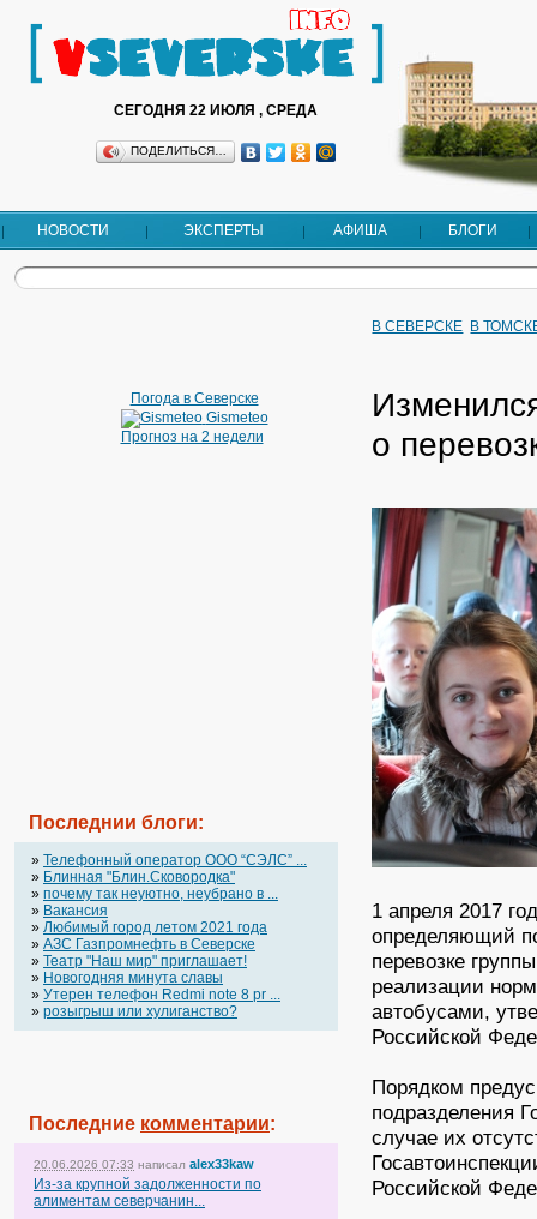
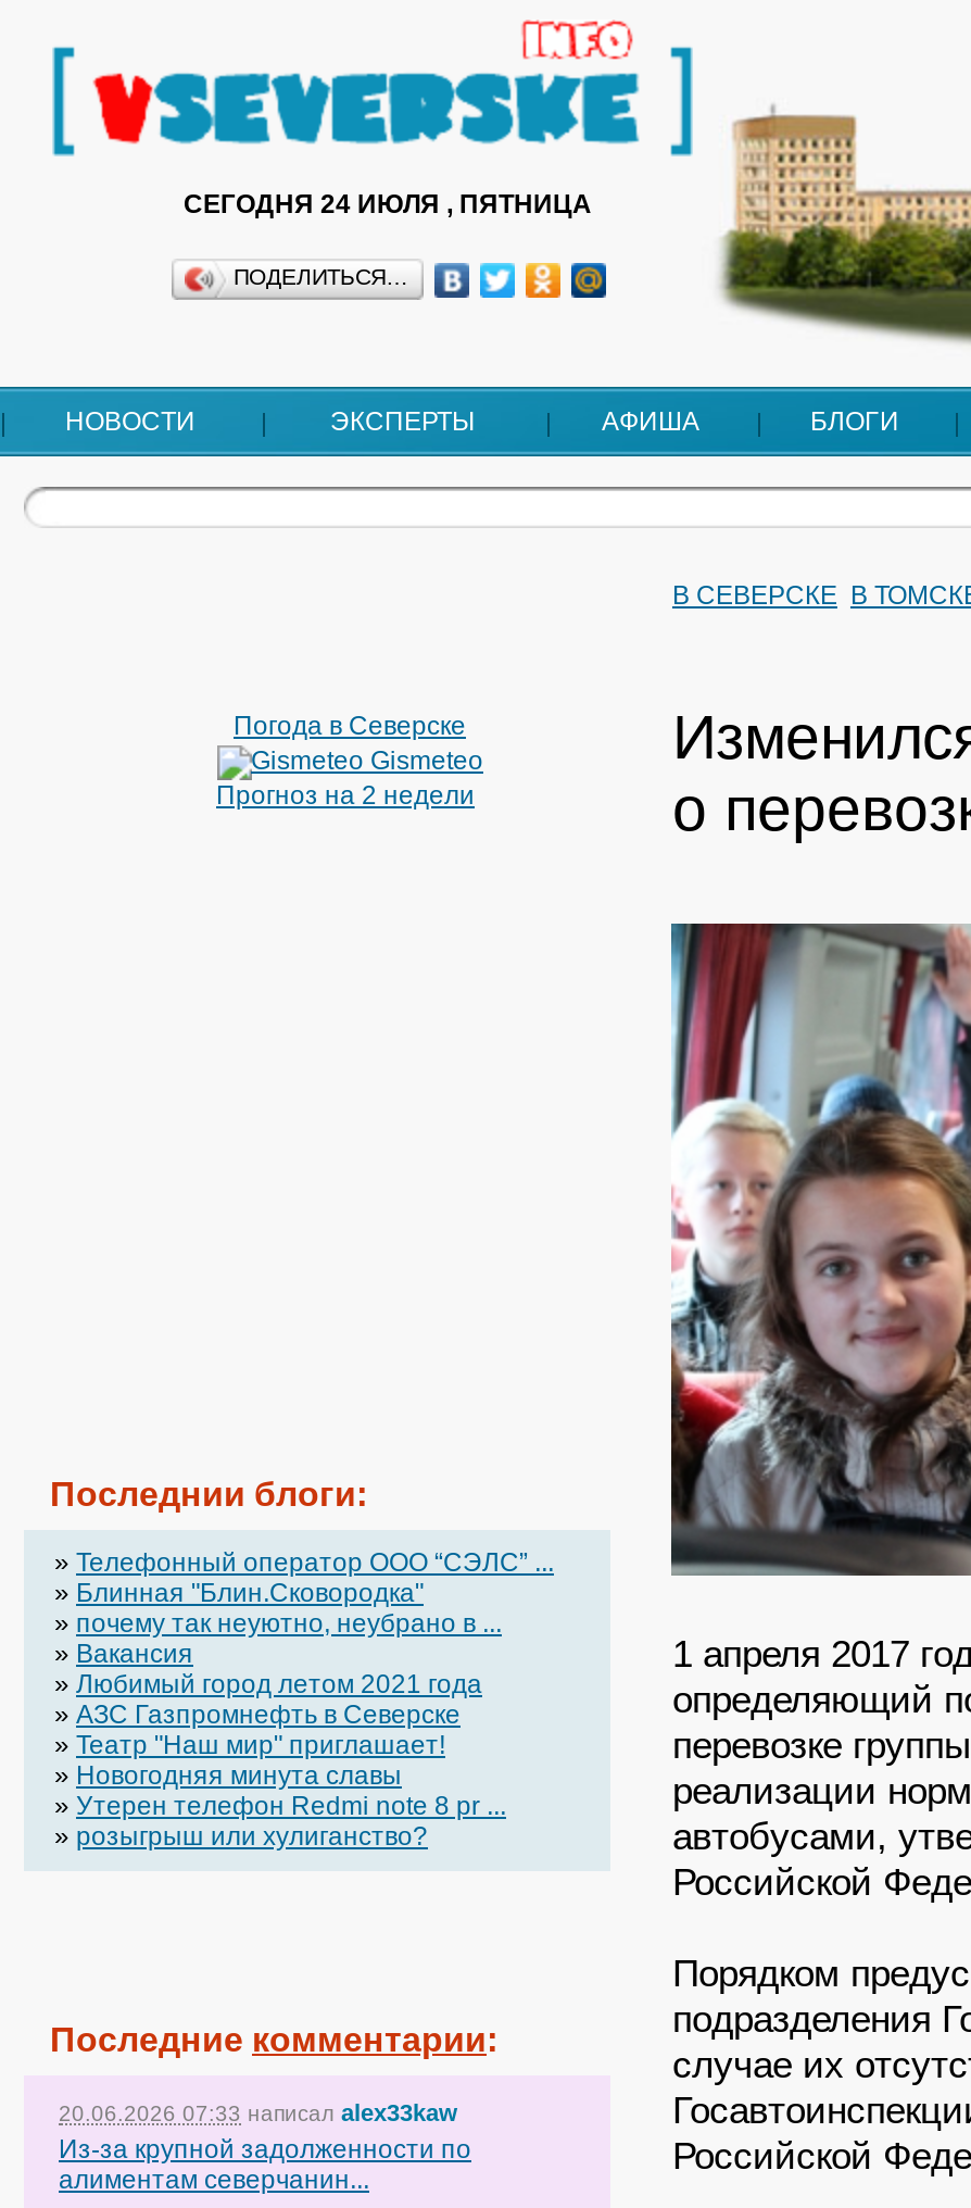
- СЕГОДНЯ 22 ИЮЛЯ , СРЕДА
+ СЕГОДНЯ 24 ИЮЛЯ , ПЯТНИЦА
